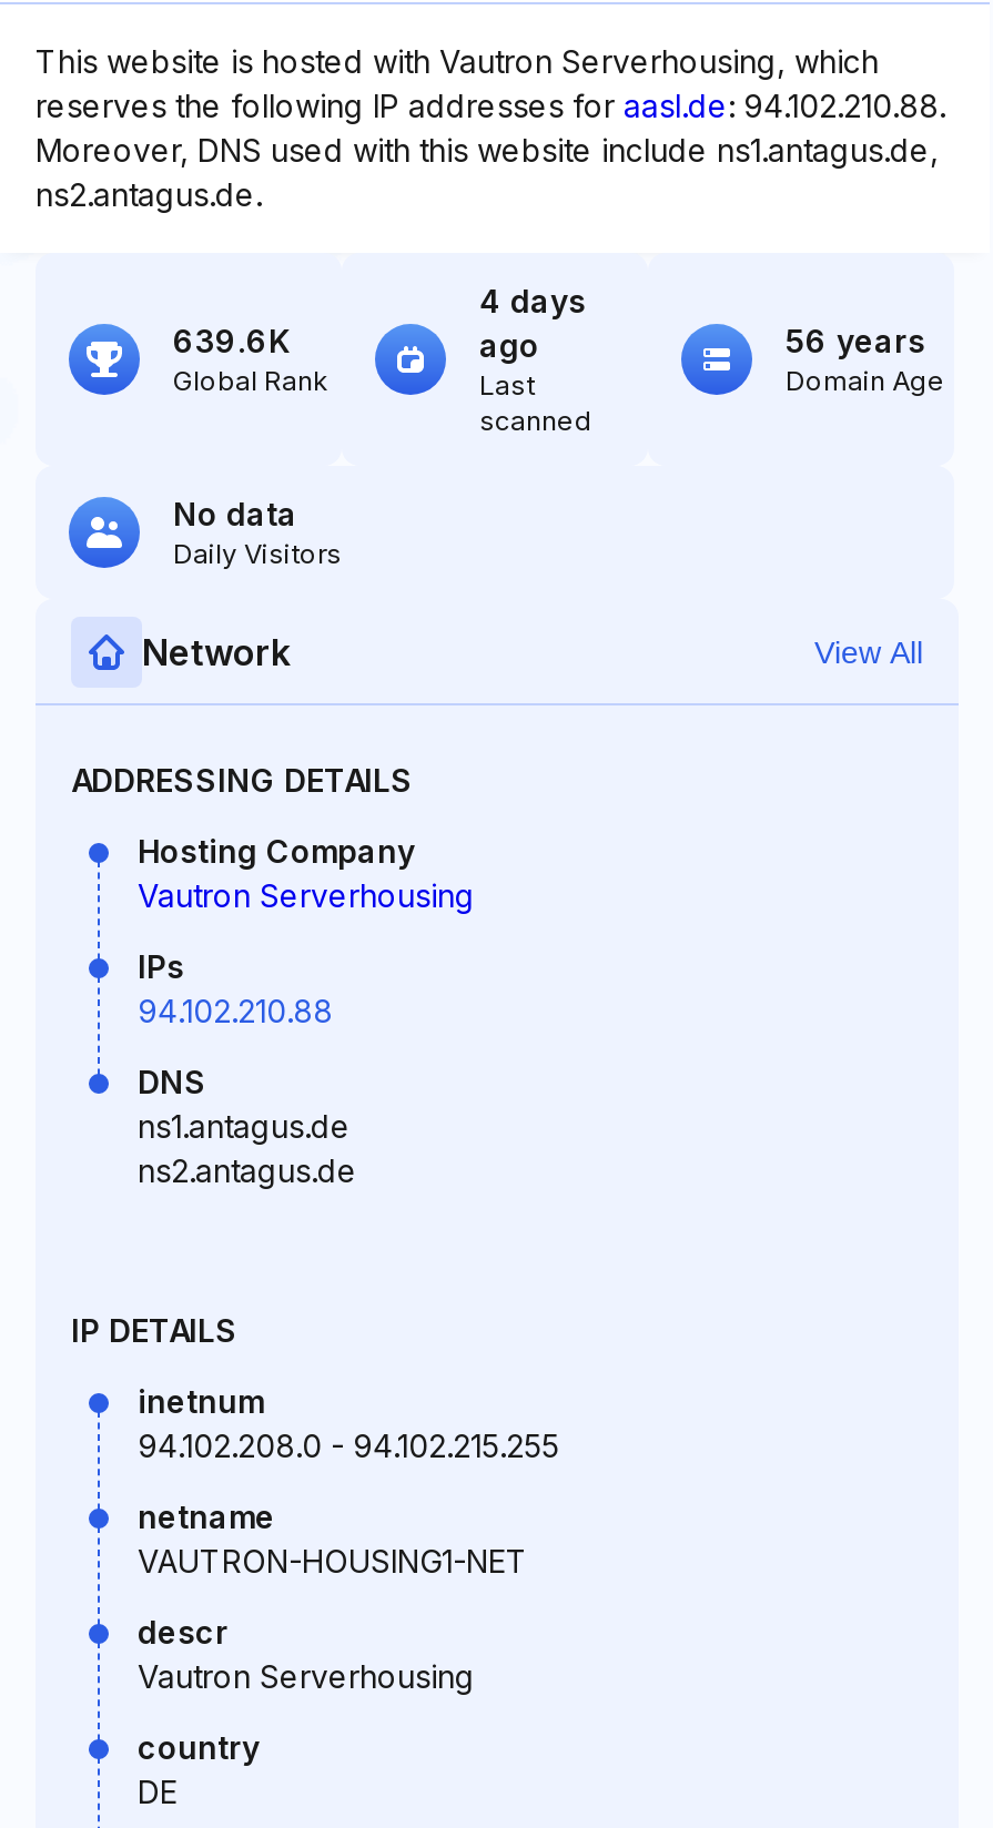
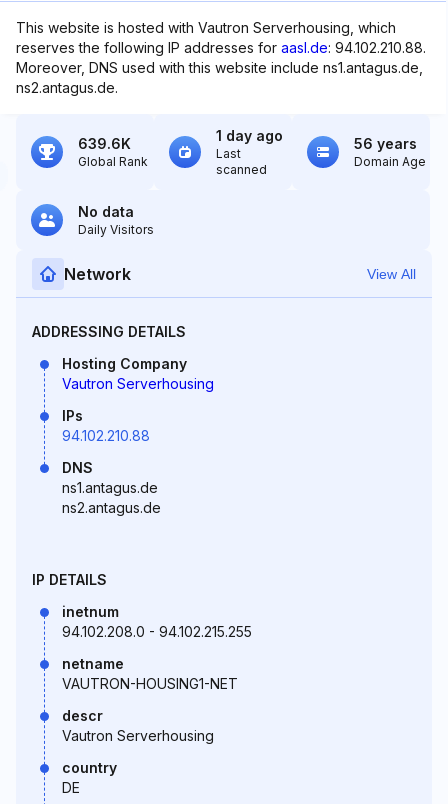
- 4 days
- ago
+ 1 day ago
